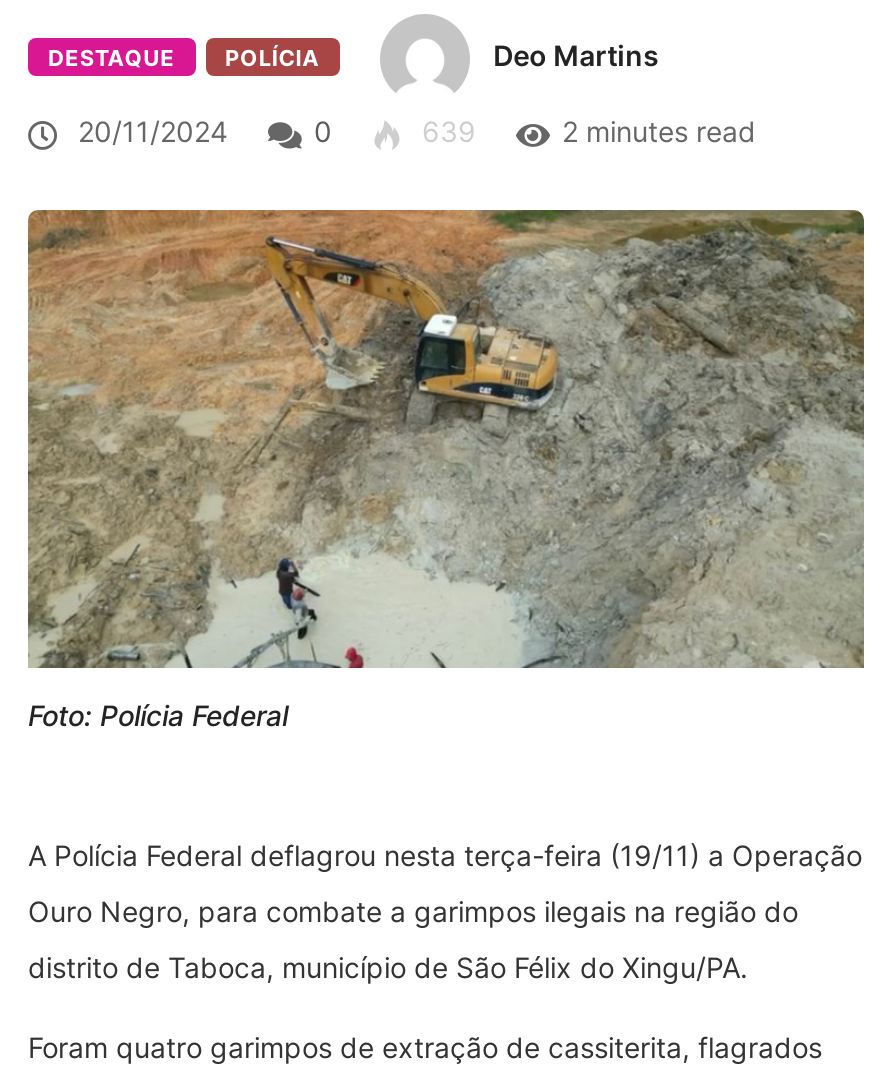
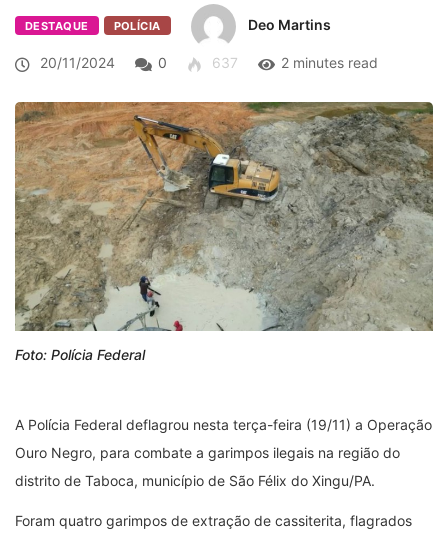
- 639
+ 637
